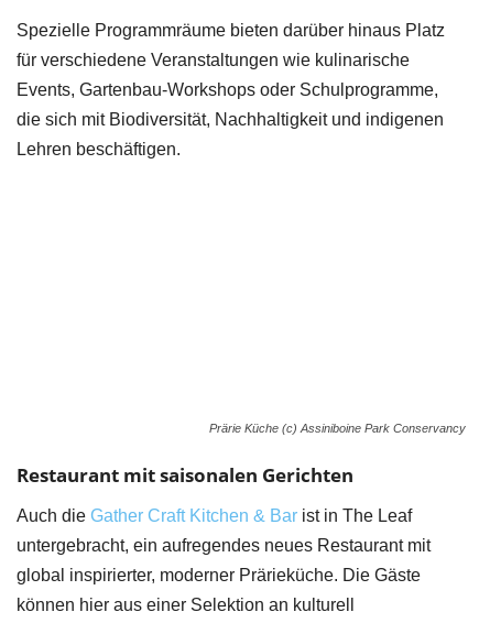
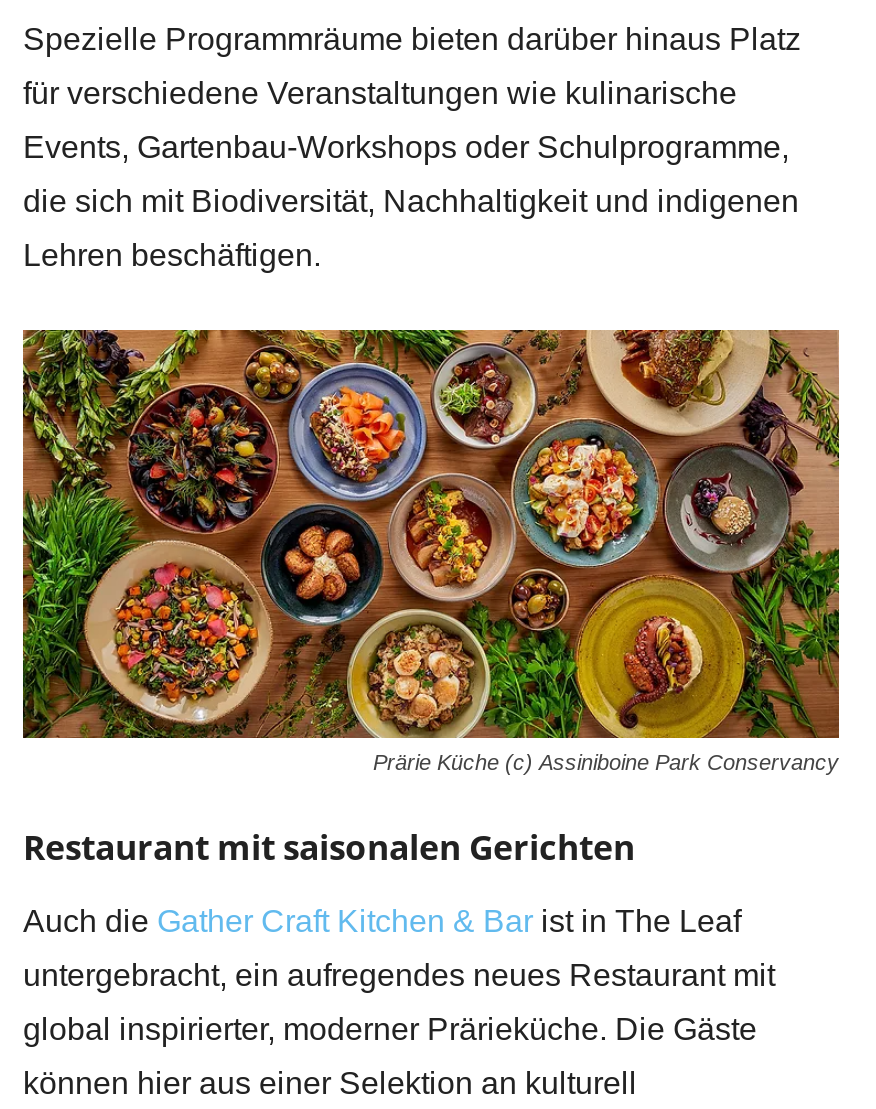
+ [image]
